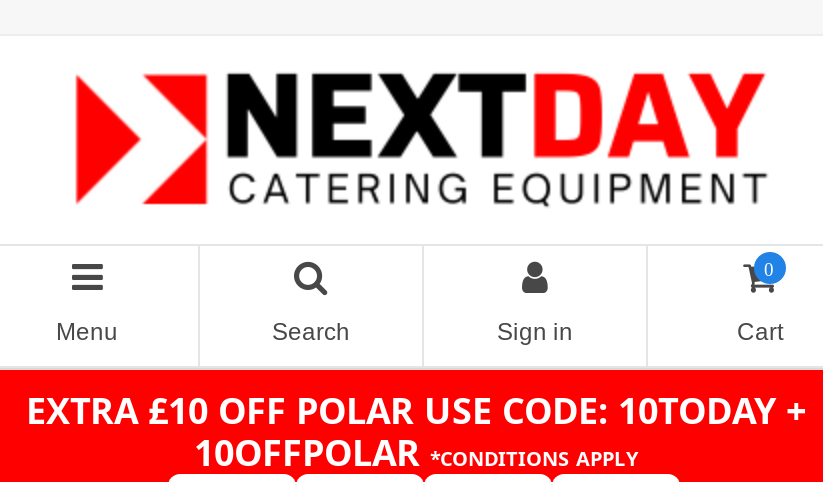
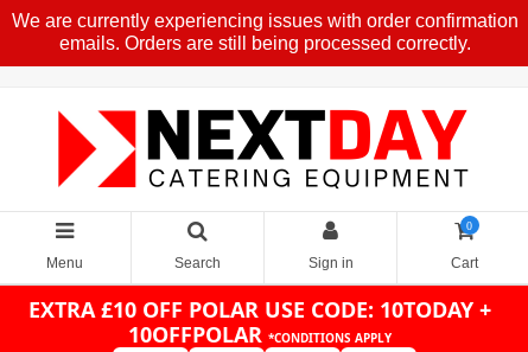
+ We are currently experiencing issues with order confirmation
+ emails. Orders are still being processed correctly.
